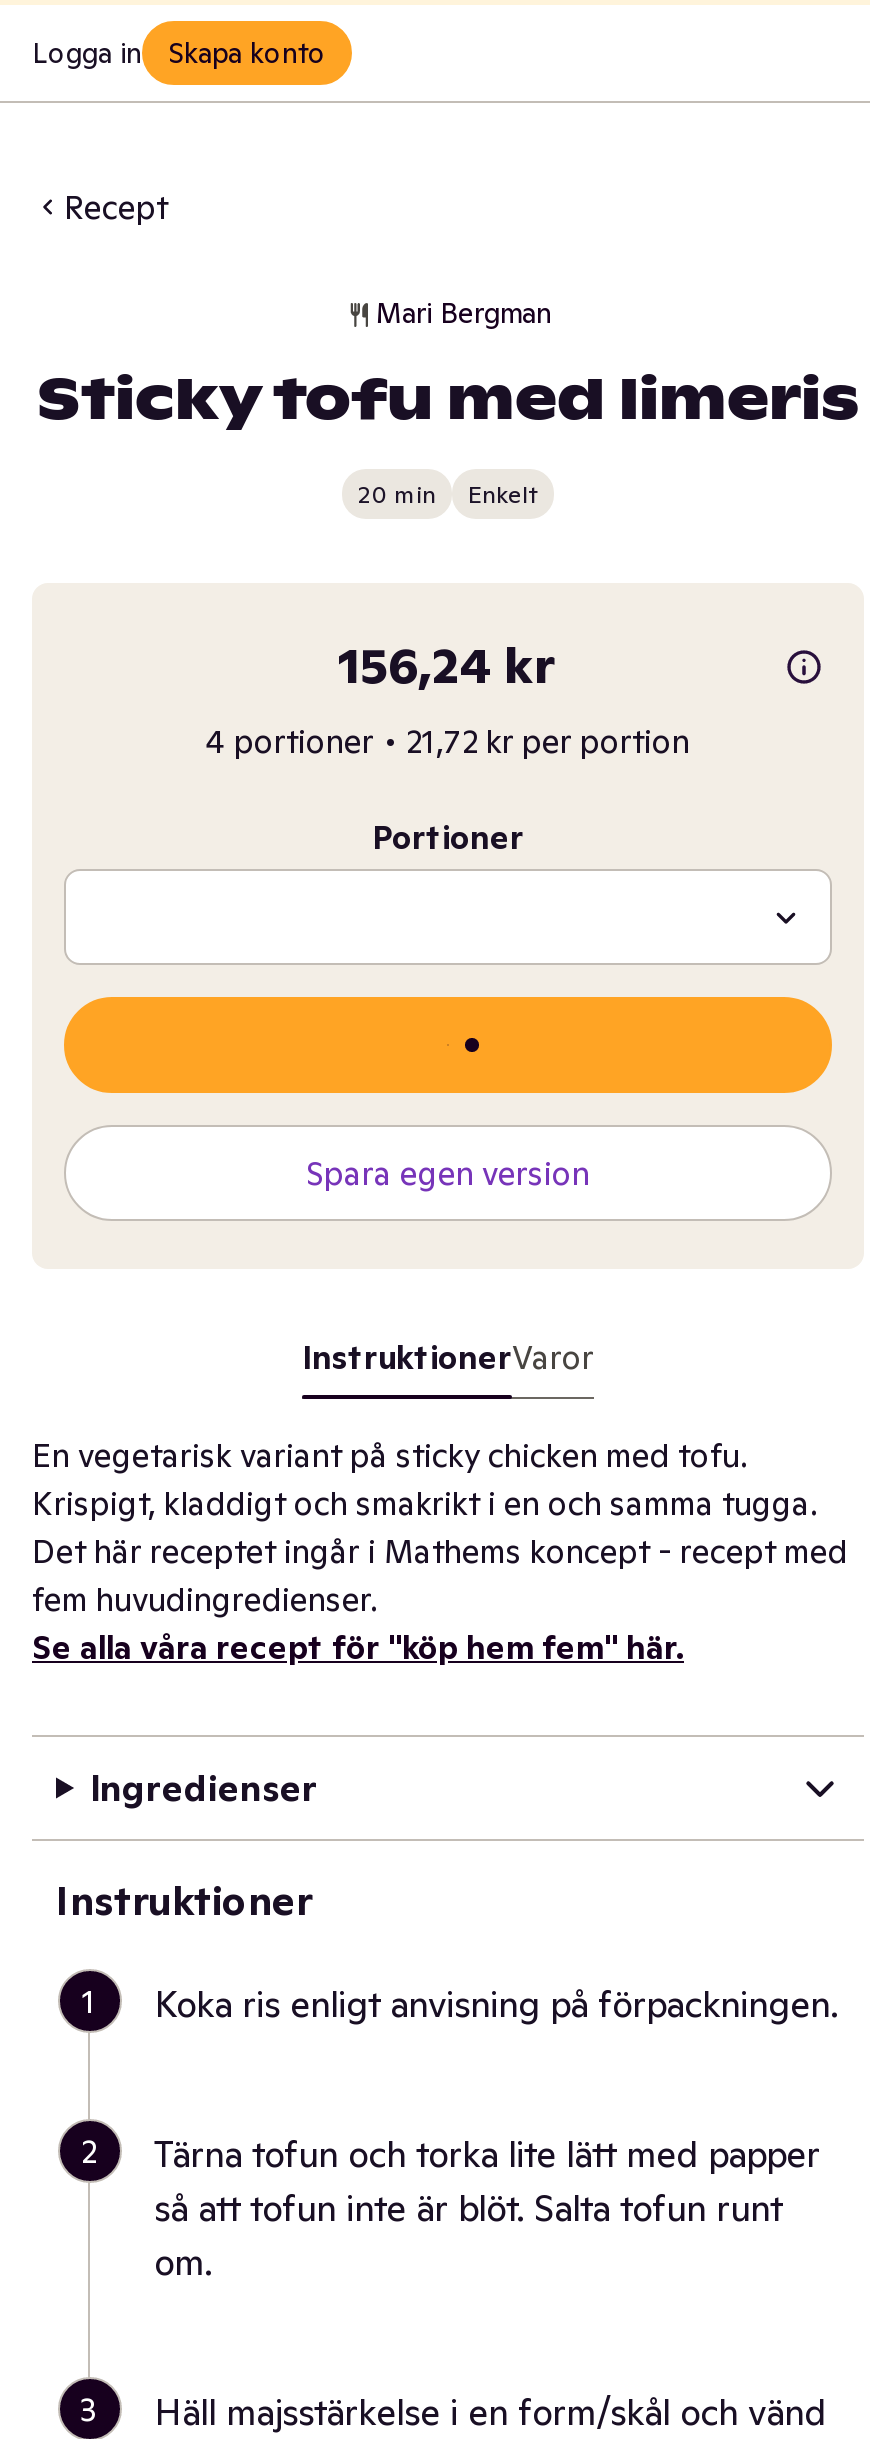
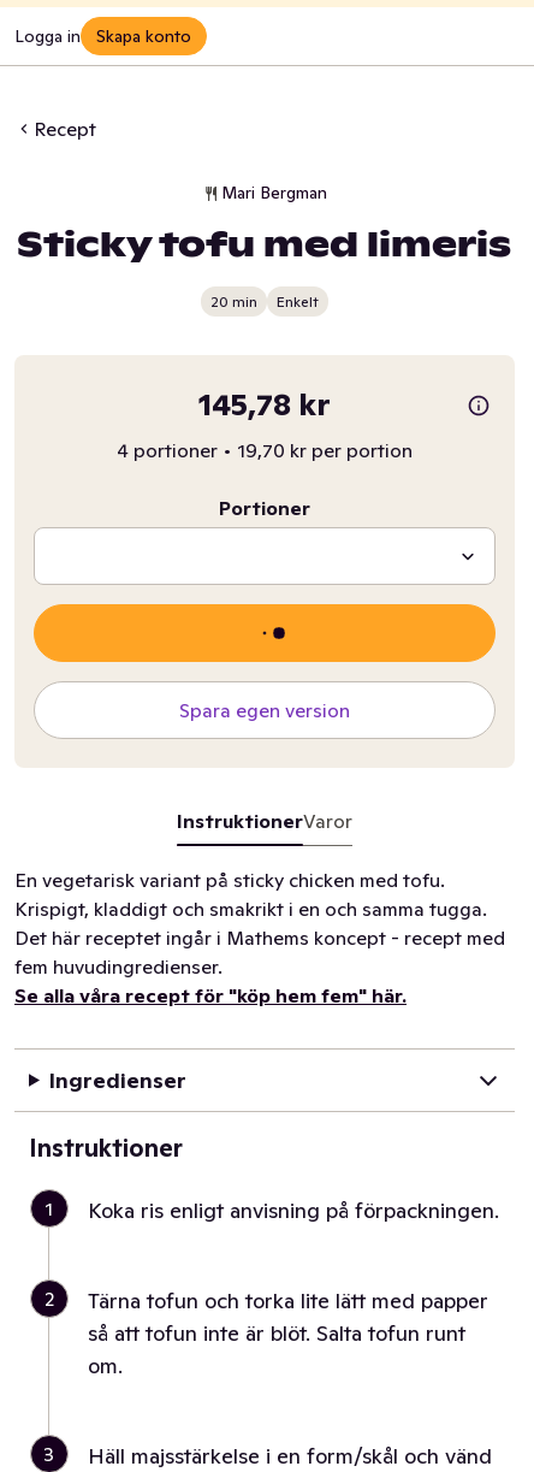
- 156,24 kr
+ 145,78 kr

- 4 portioner • 21,72 kr per portion
+ 4 portioner • 19,70 kr per portion
